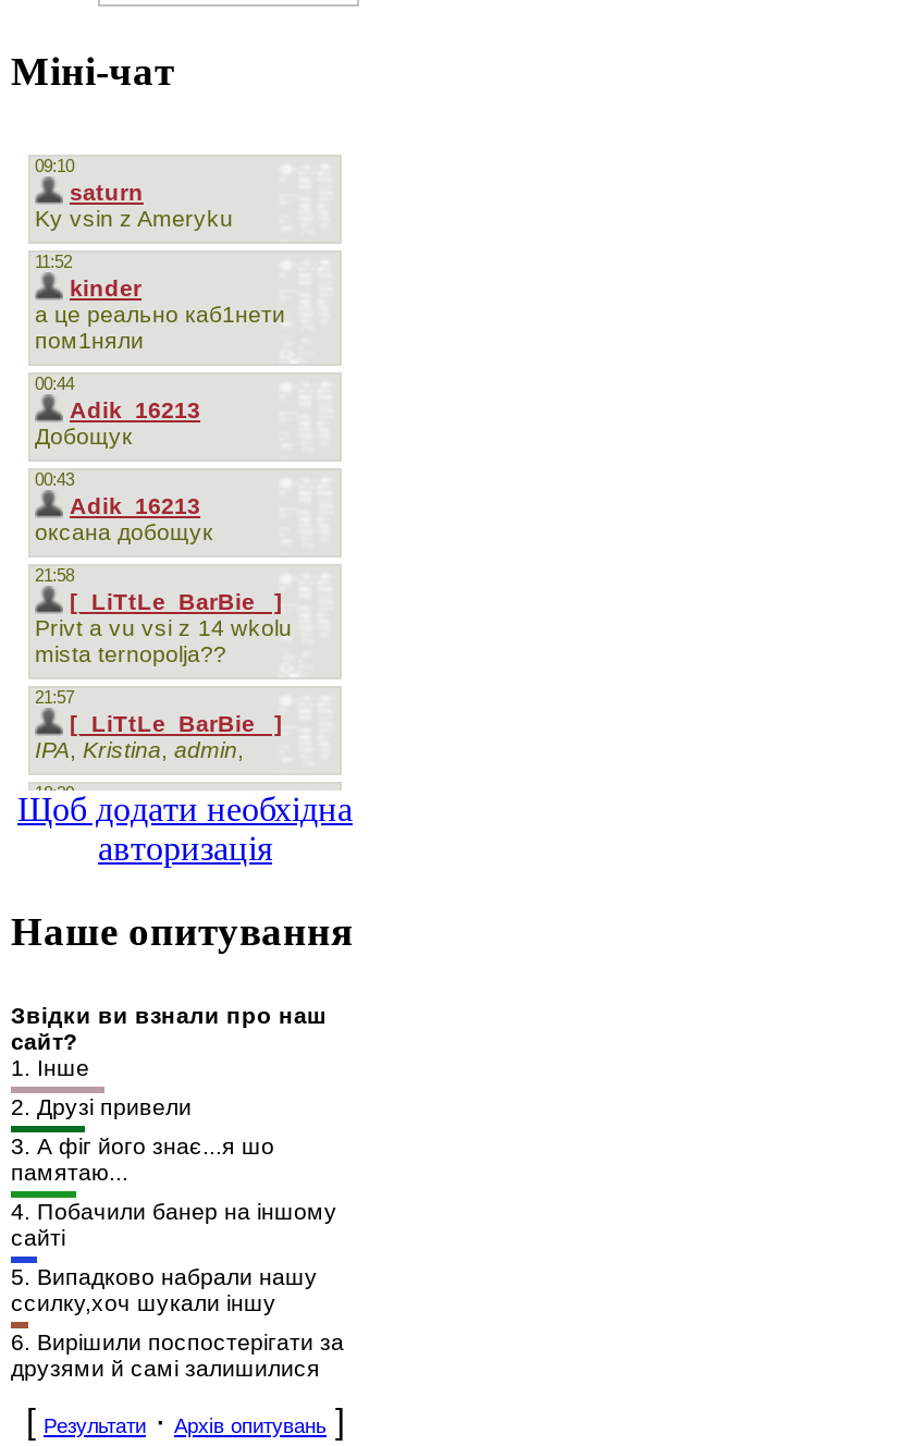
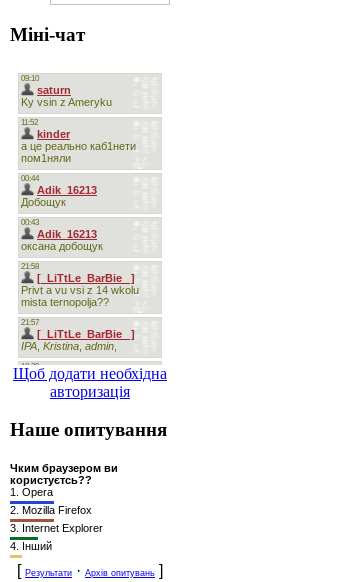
- Звідки ви взнали про наш
- сайт?
- 1. Інше
- 2.Друзі привели
- 3.А фіг його знає...я шо
- памятаю...
- 4.Побачили банер на іншому
- сайті
- 5.Випадково набрали нашу
- ссилку,хоч шукали іншу
- 6. Вирішили поспостерігати за
- друзями й самі залишилися
+ Чким браузером ви
+ користуєтсь??
+ 1. Opera
+ 2.Mozilla Firefox
+ 3.Internet Explorer
+ 4.Інший
